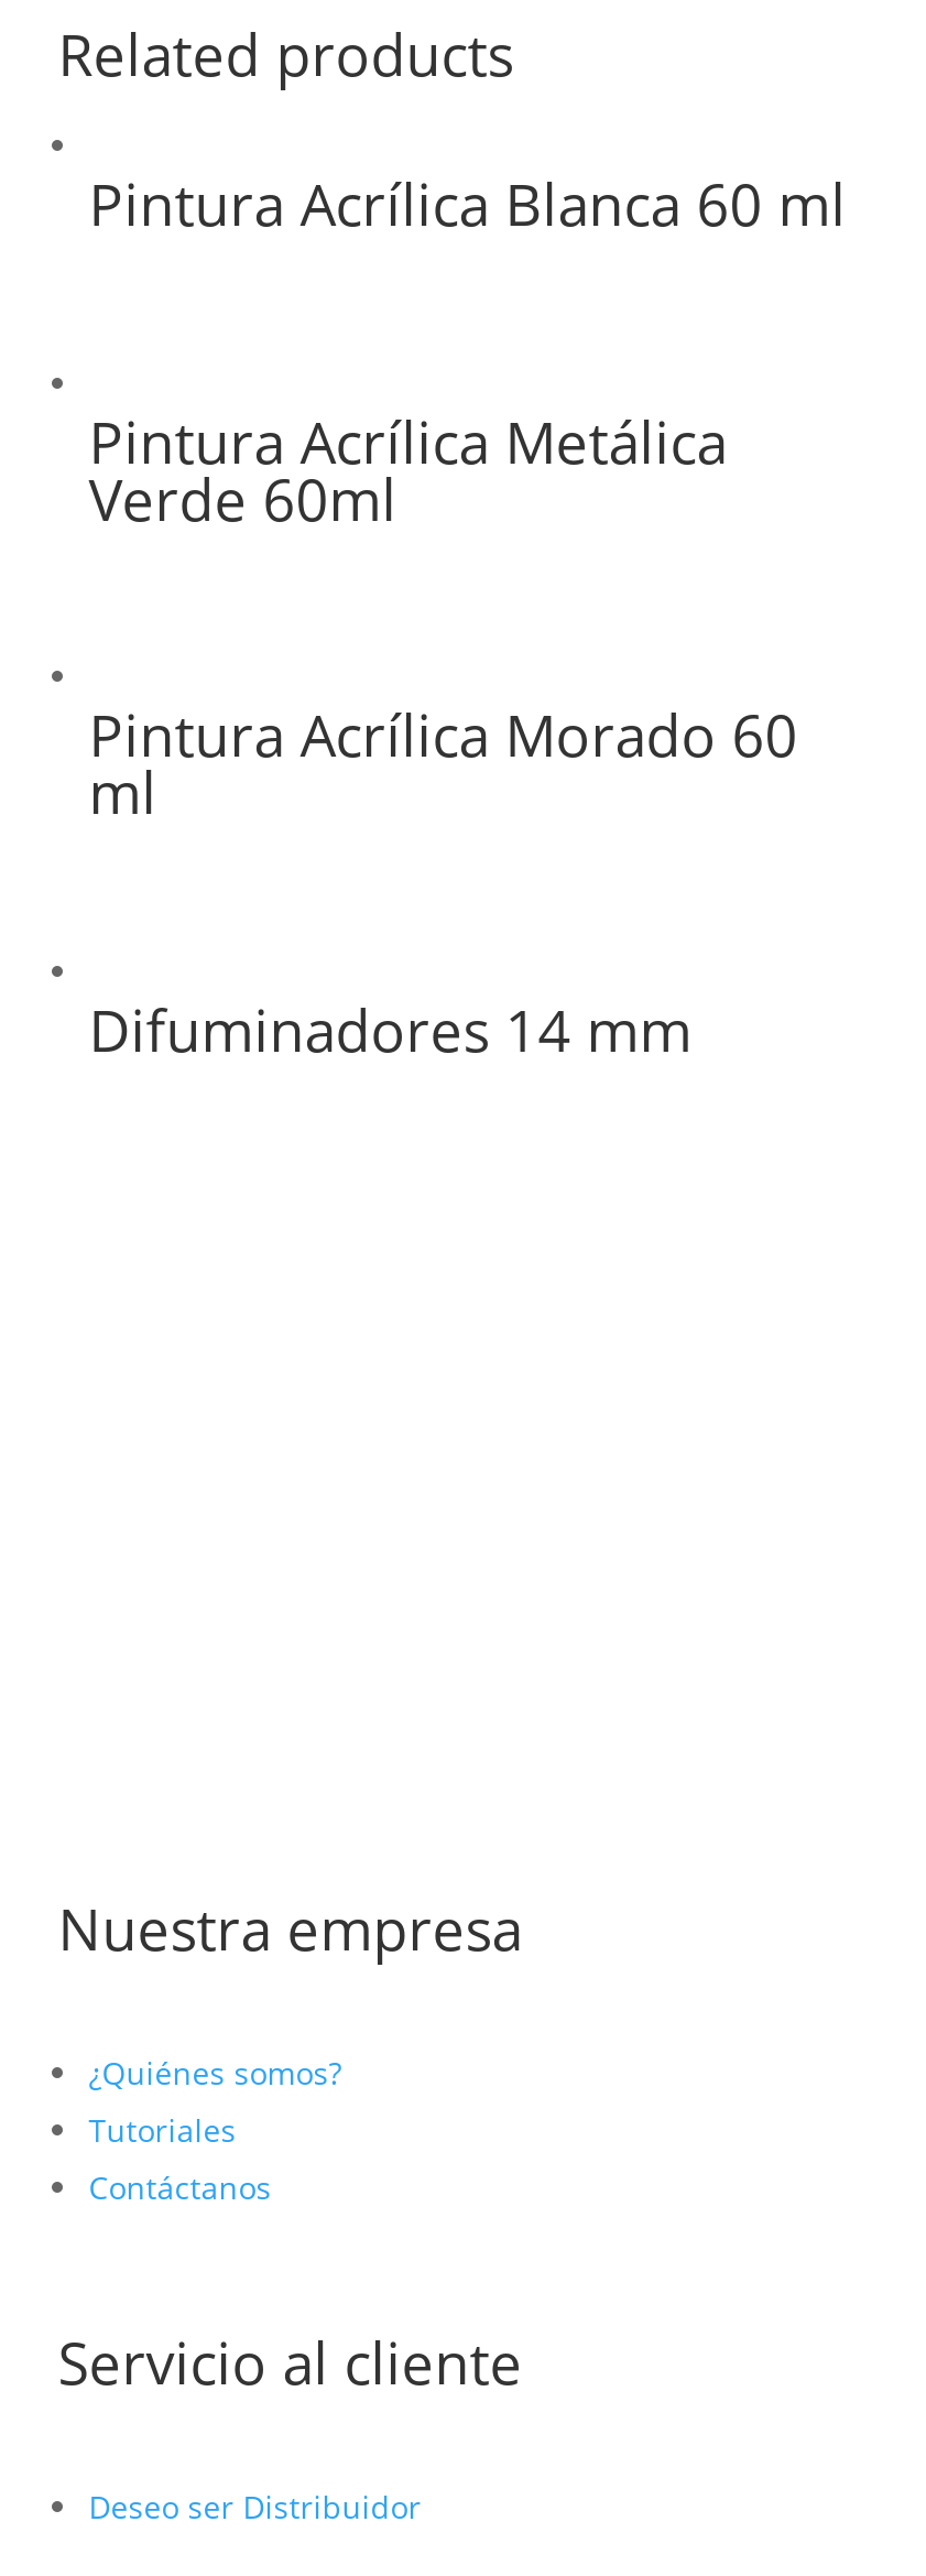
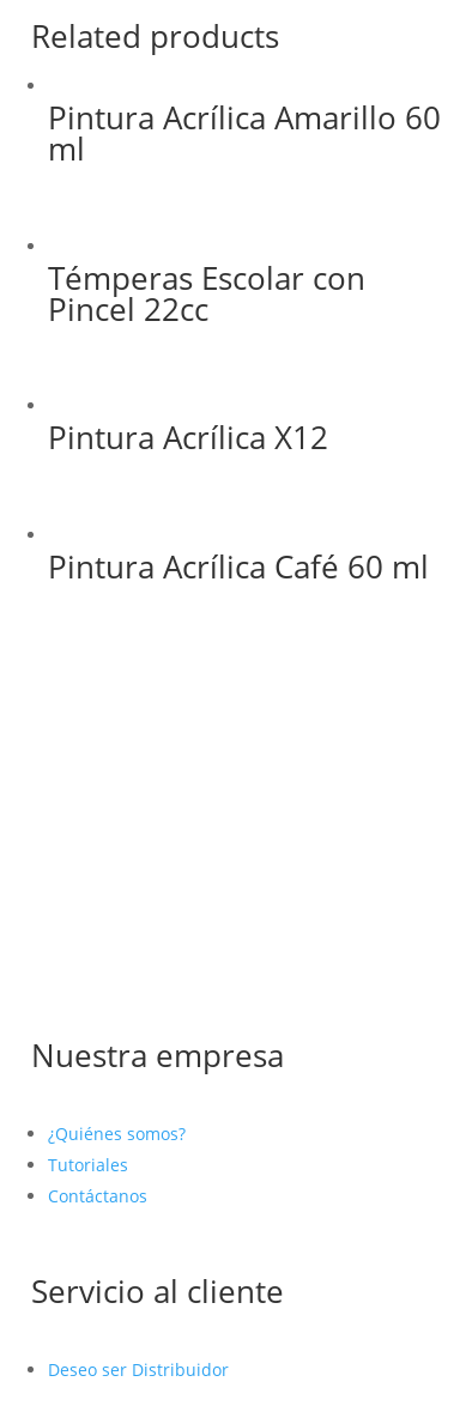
- Pintura Acrílica Blanca 60 ml
- Pintura Acrílica Metálica
- Verde 60ml
- Pintura Acrílica Morado 60
+ Pintura Acrílica Amarillo 60

moved up: ml

- Difuminadores 14 mm
+ Témperas Escolar con
+ Pincel 22cc
+ Pintura Acrílica X12
+ Pintura Acrílica Café 60 ml
